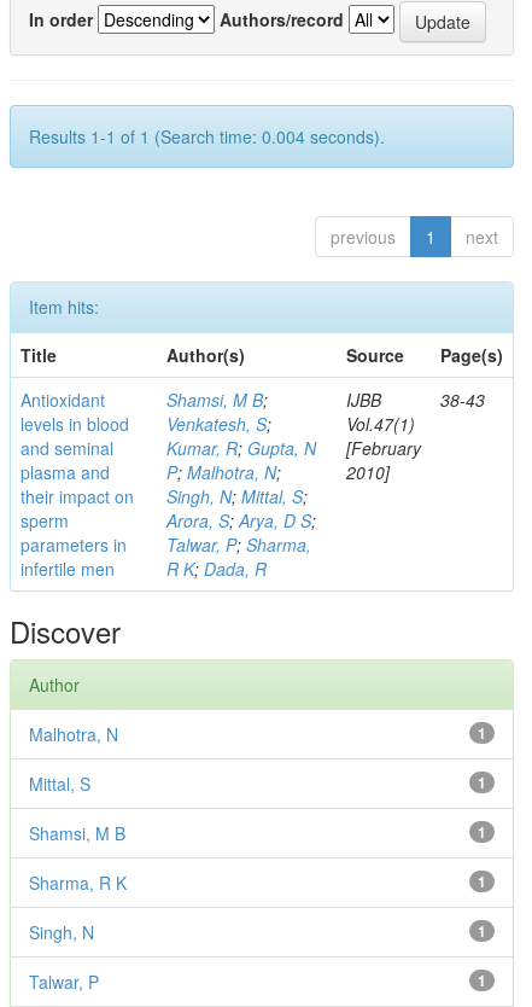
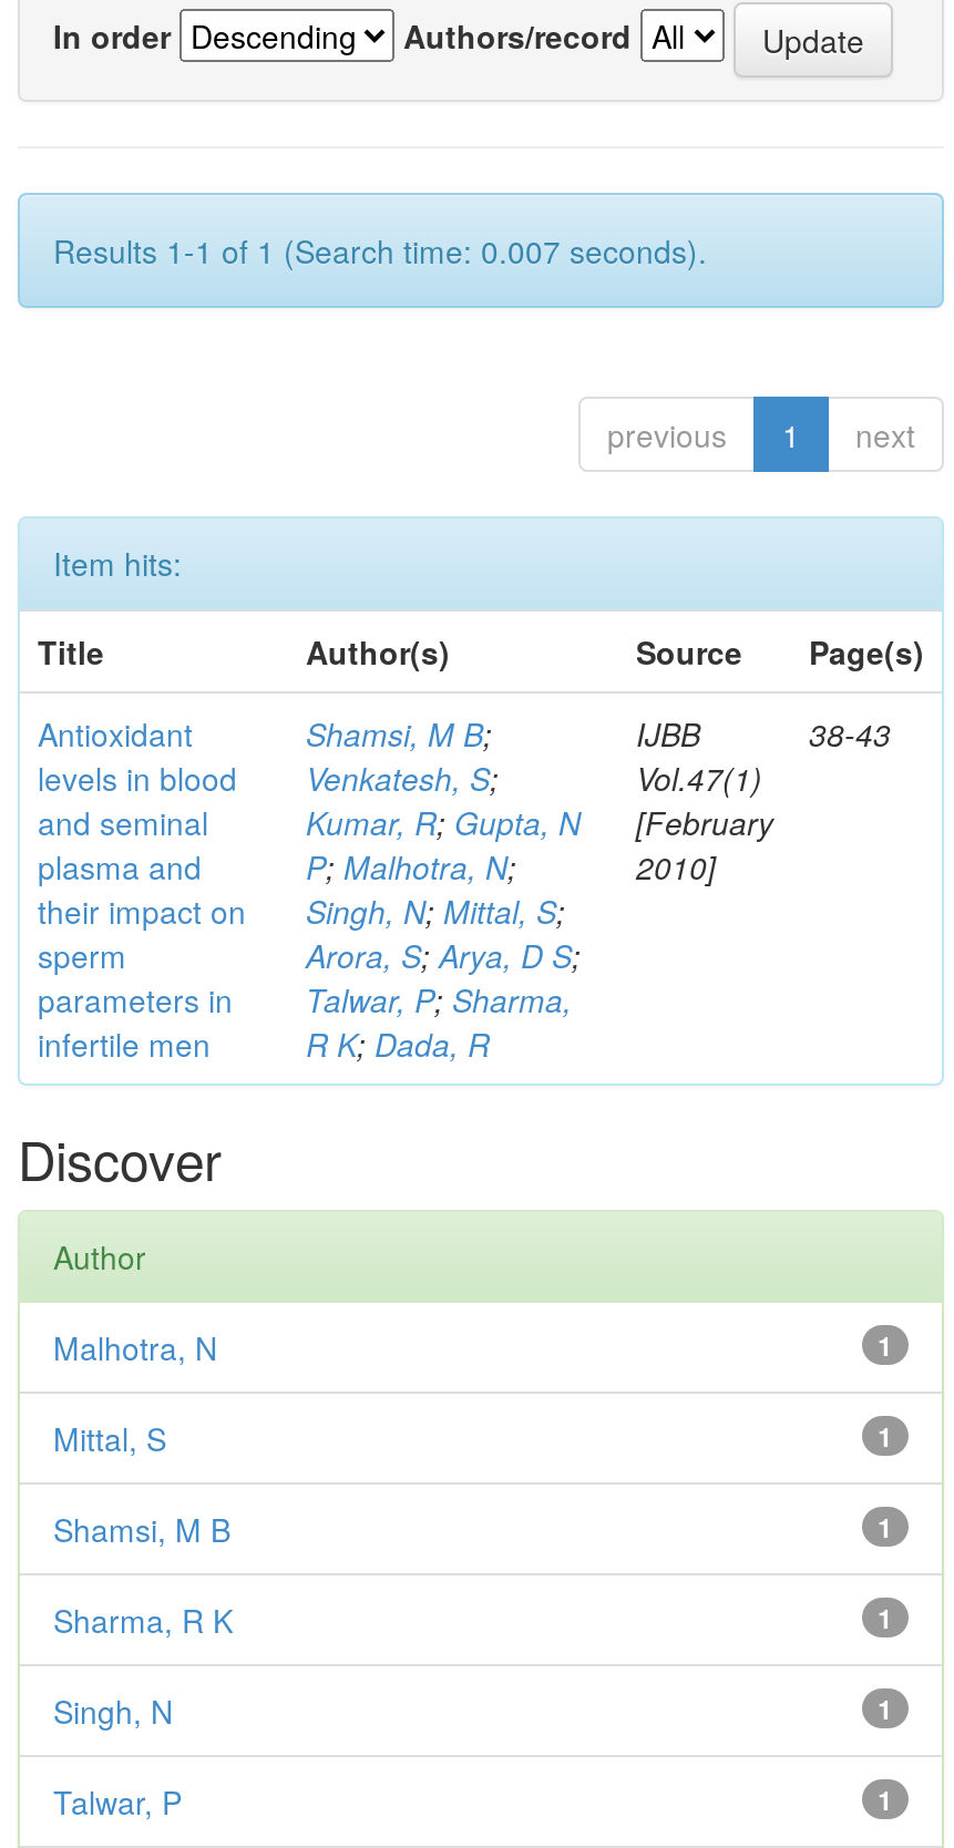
- Results 1-1 of 1 (Search time: 0.004 seconds).
+ Results 1-1 of 1 (Search time: 0.007 seconds).
